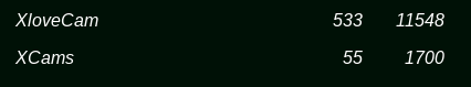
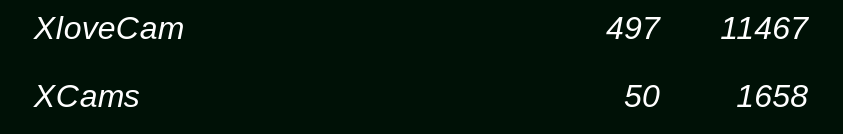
- 533
+ 497

- 11548
+ 11467

- 55
+ 50

- 1700
+ 1658
